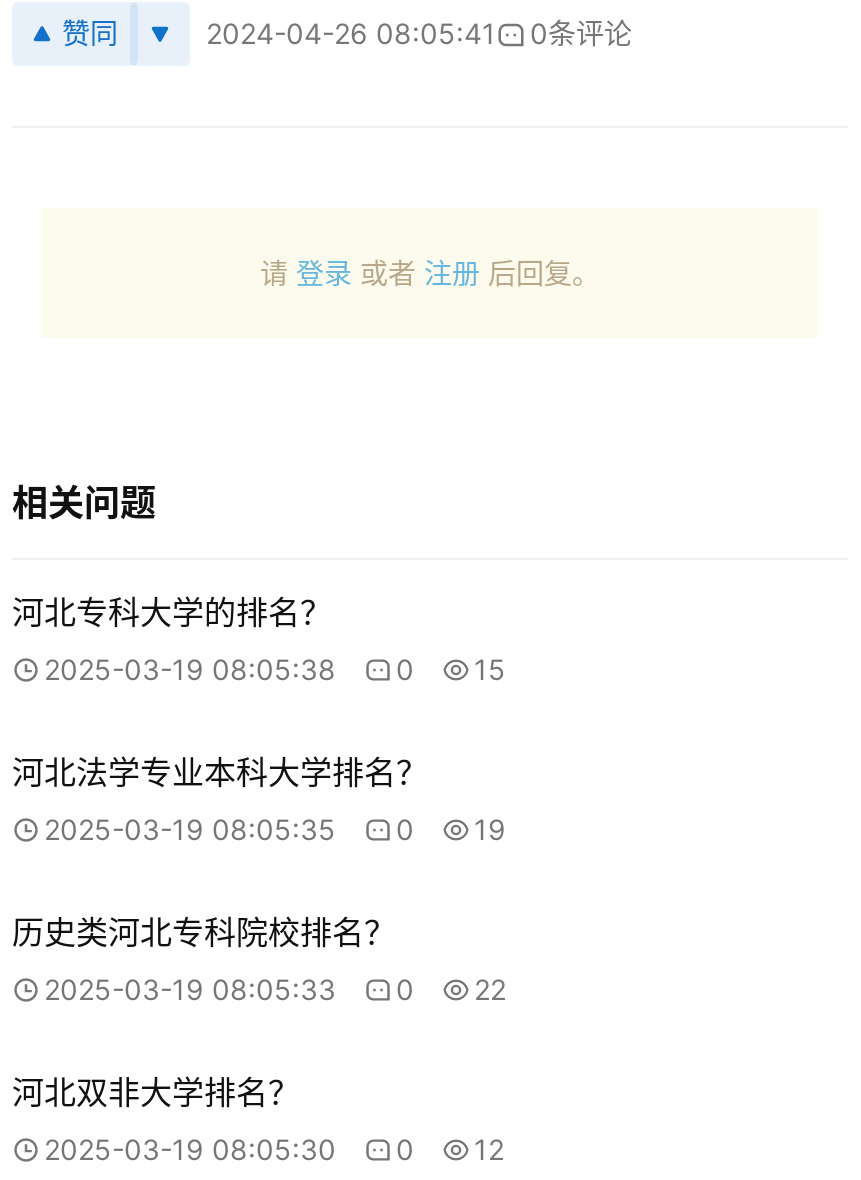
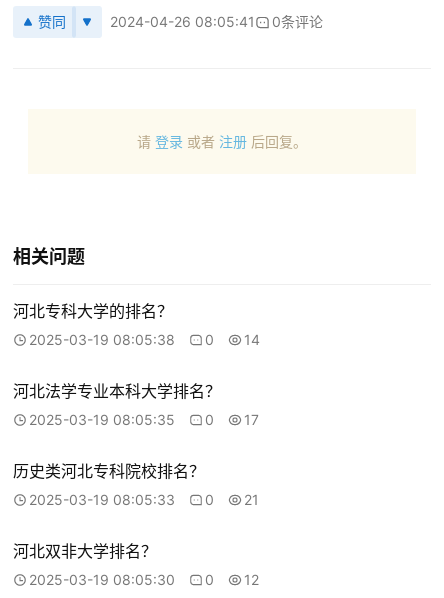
- 2025-03-19 08:05:38 0 15
+ 2025-03-19 08:05:38 0 14

- 2025-03-19 08:05:35 0 19
+ 2025-03-19 08:05:35 0 17

- 2025-03-19 08:05:33 0 22
+ 2025-03-19 08:05:33 0 21
